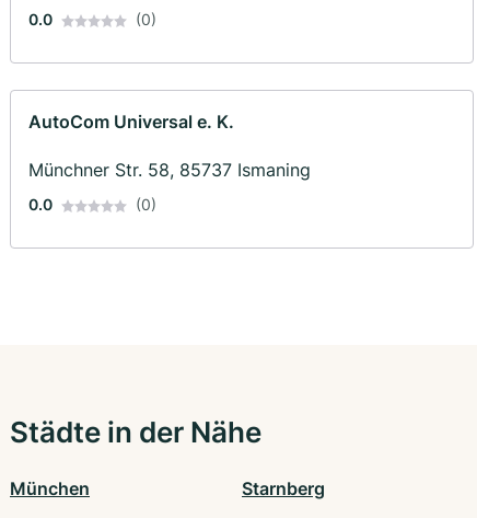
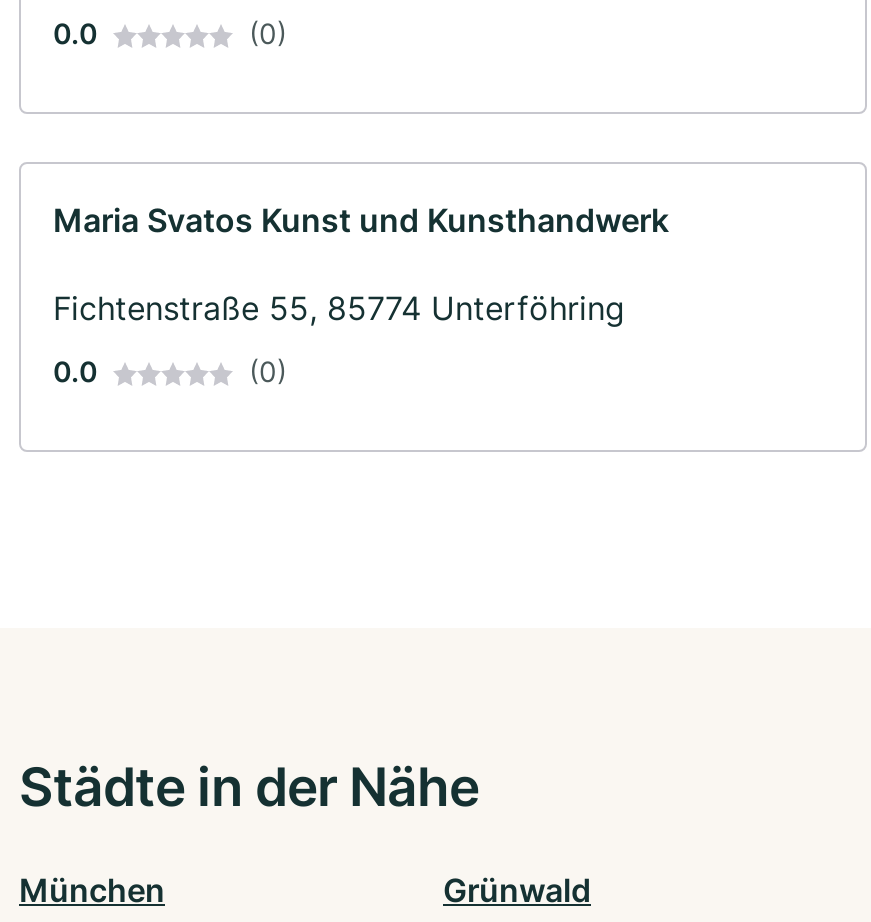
- AutoCom Universal e. K.
+ Maria Svatos Kunst und Kunsthandwerk

- Münchner Str. 58, 85737 Ismaning
+ Fichtenstraße 55, 85774 Unterföhring

- Starnberg
+ Grünwald
